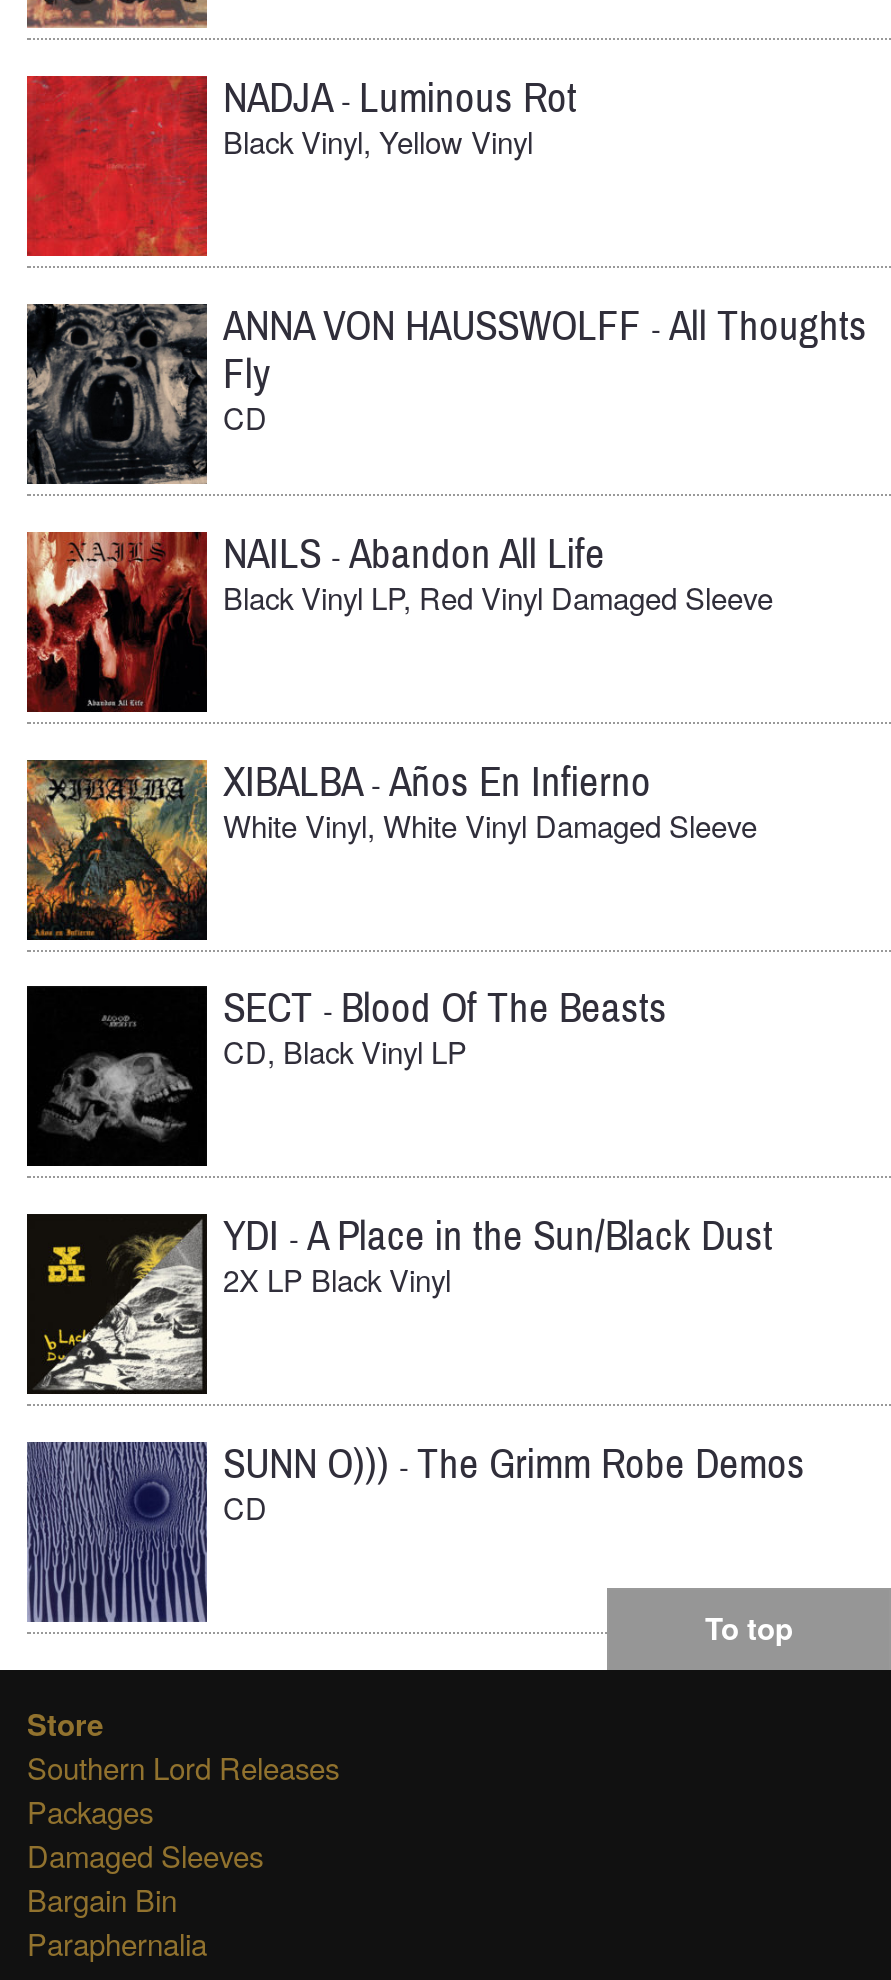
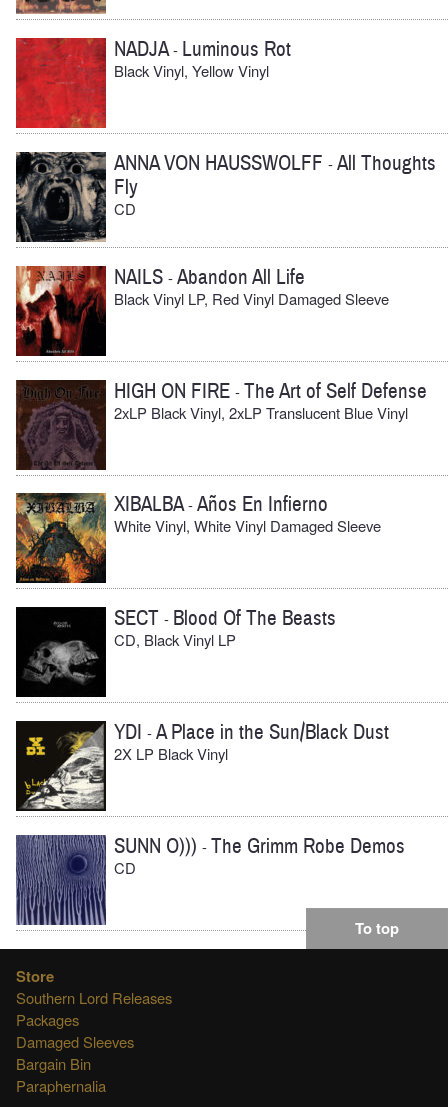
+ [image]
+ HIGH ON FIRE - The Art of Self Defense
+ 2xLP Black Vinyl, 2xLP Translucent Blue Vinyl
